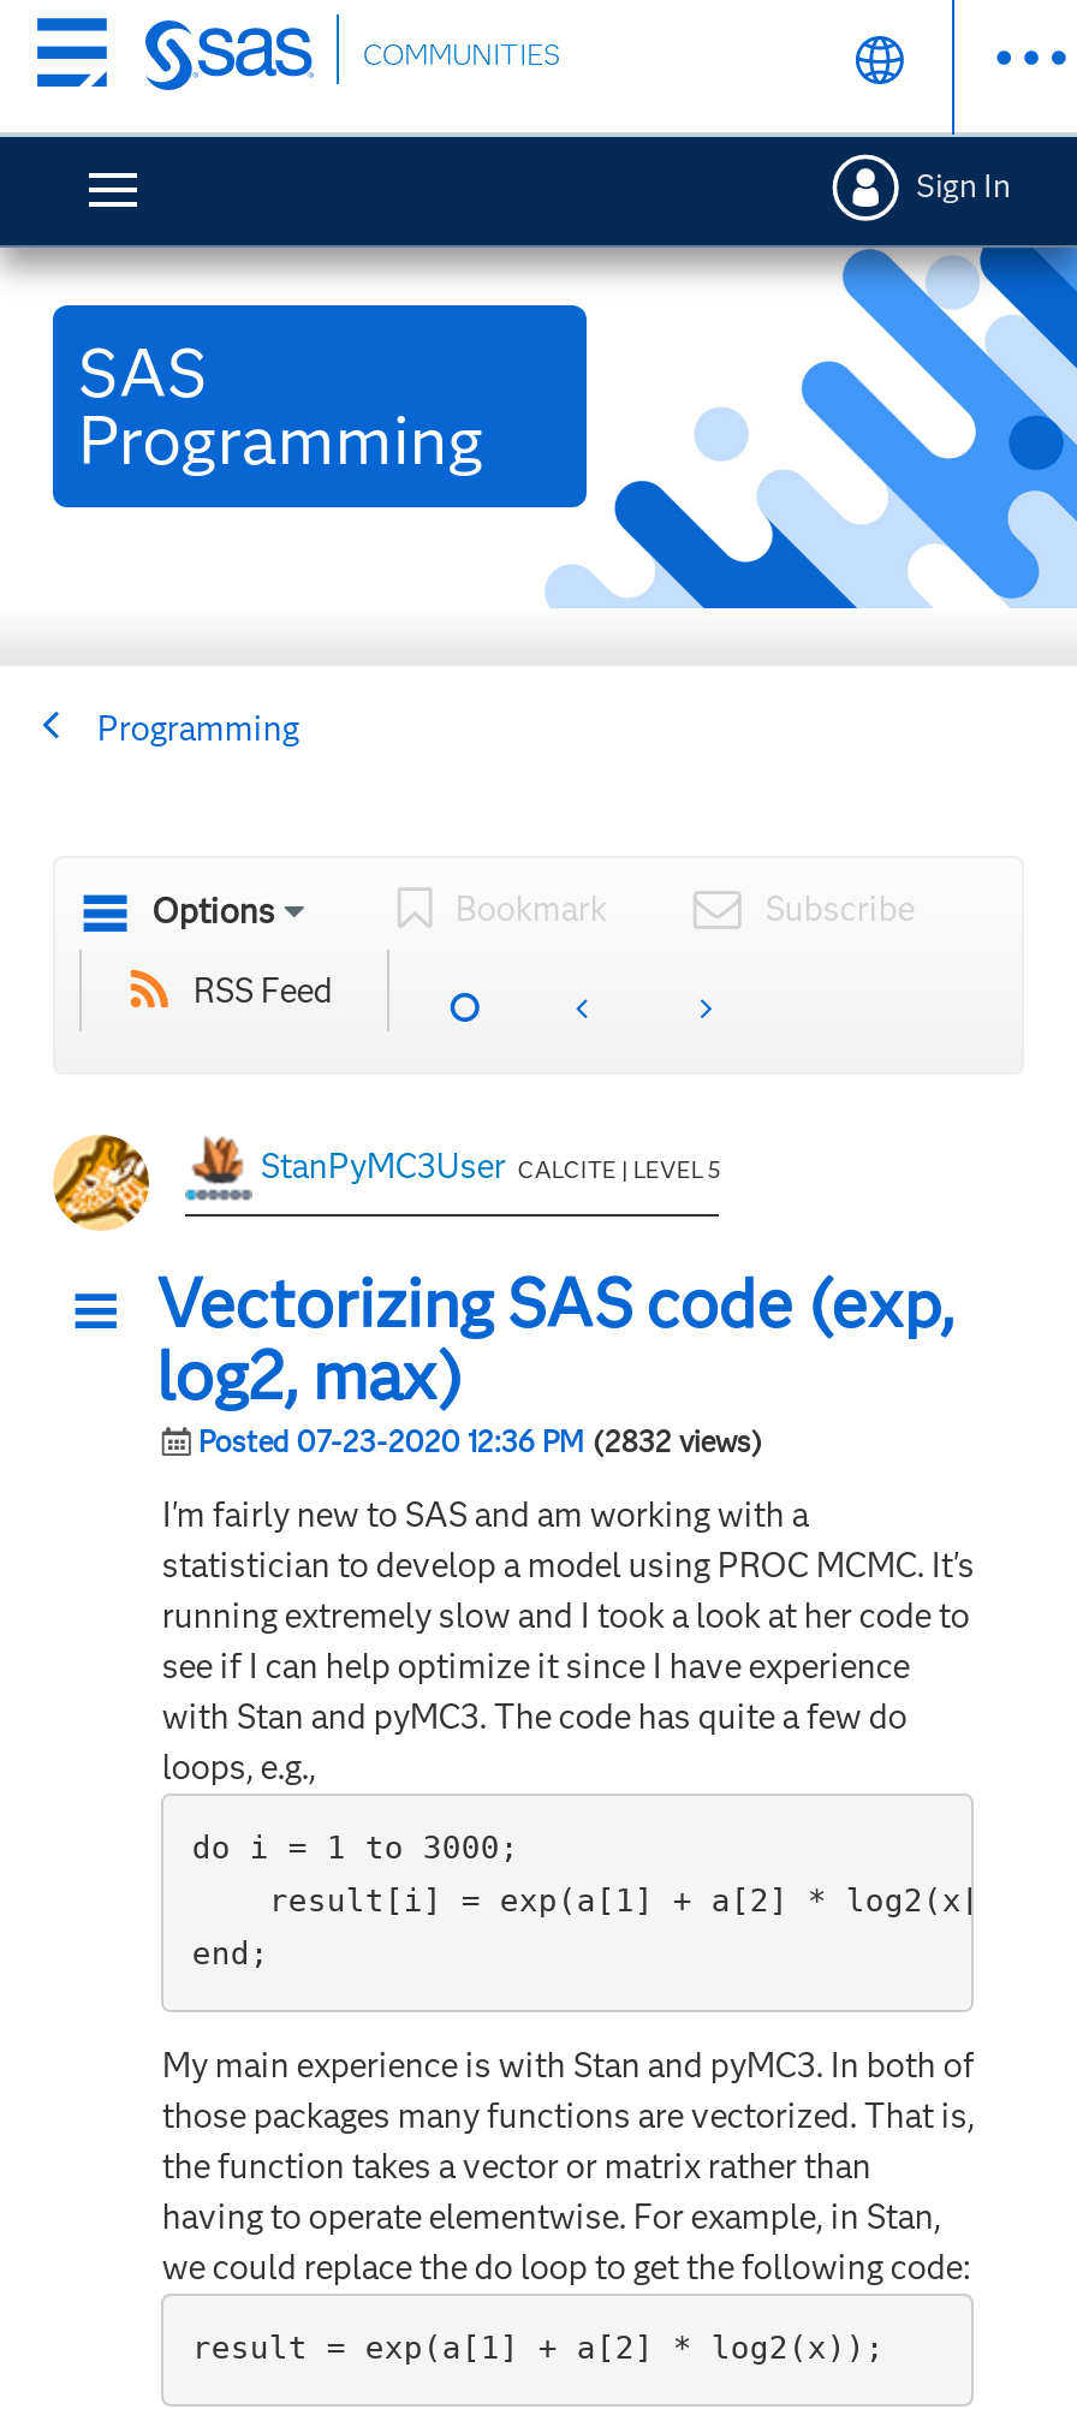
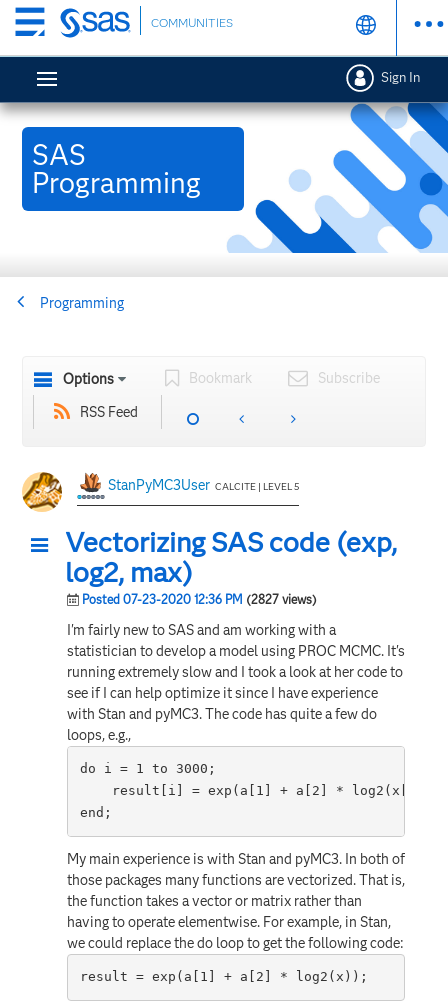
- Posted 07-23-2020 12:36 PM (2832 views)
+ Posted 07-23-2020 12:36 PM (2827 views)
